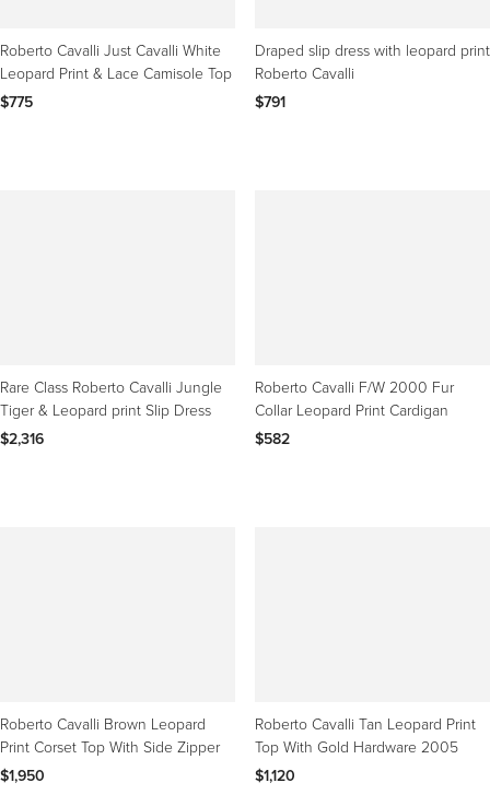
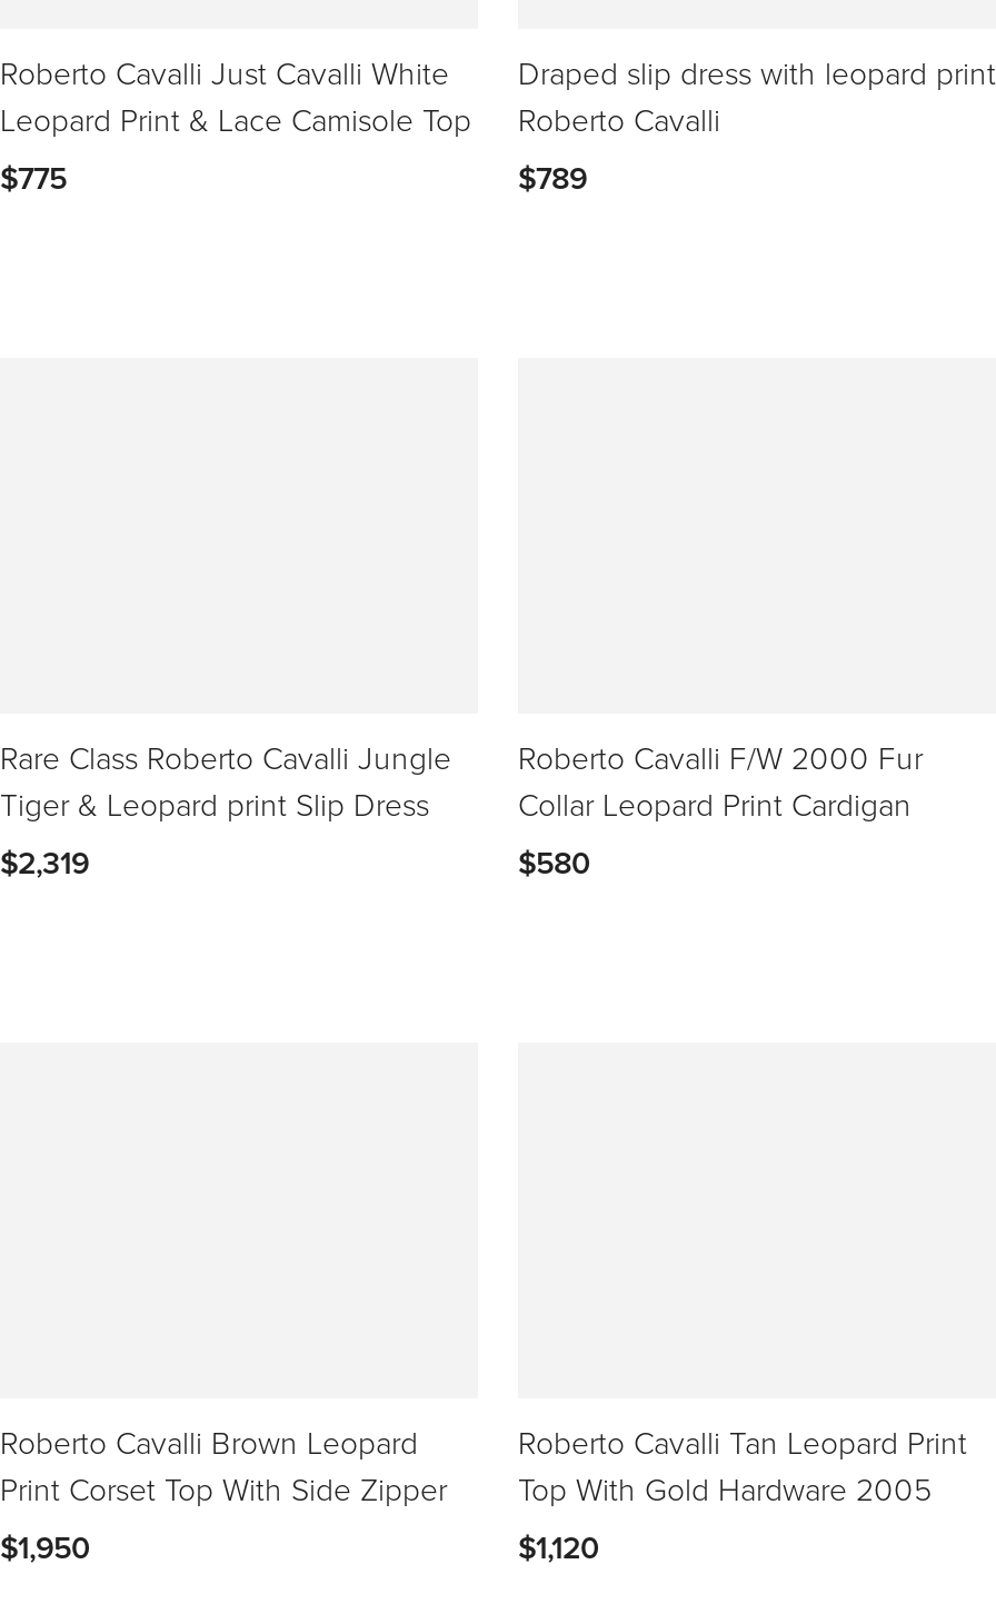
- $791
+ $789

- $2,316
+ $2,319

- $582
+ $580
